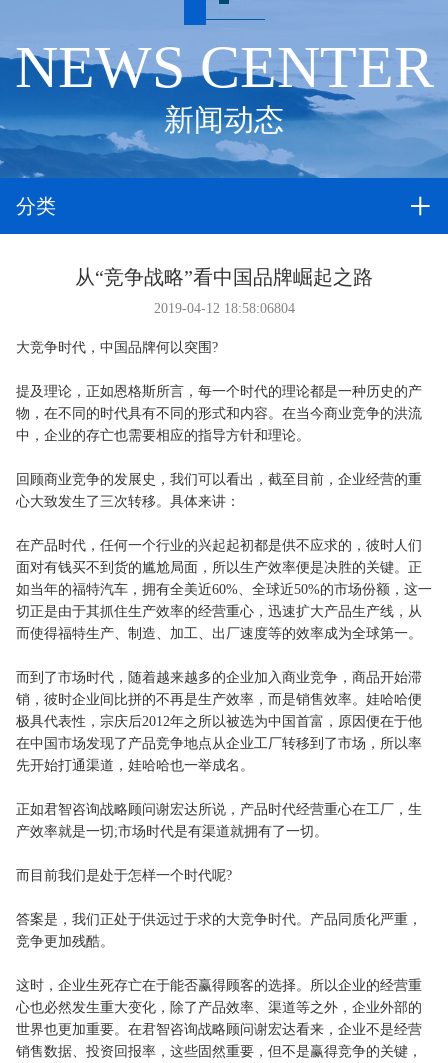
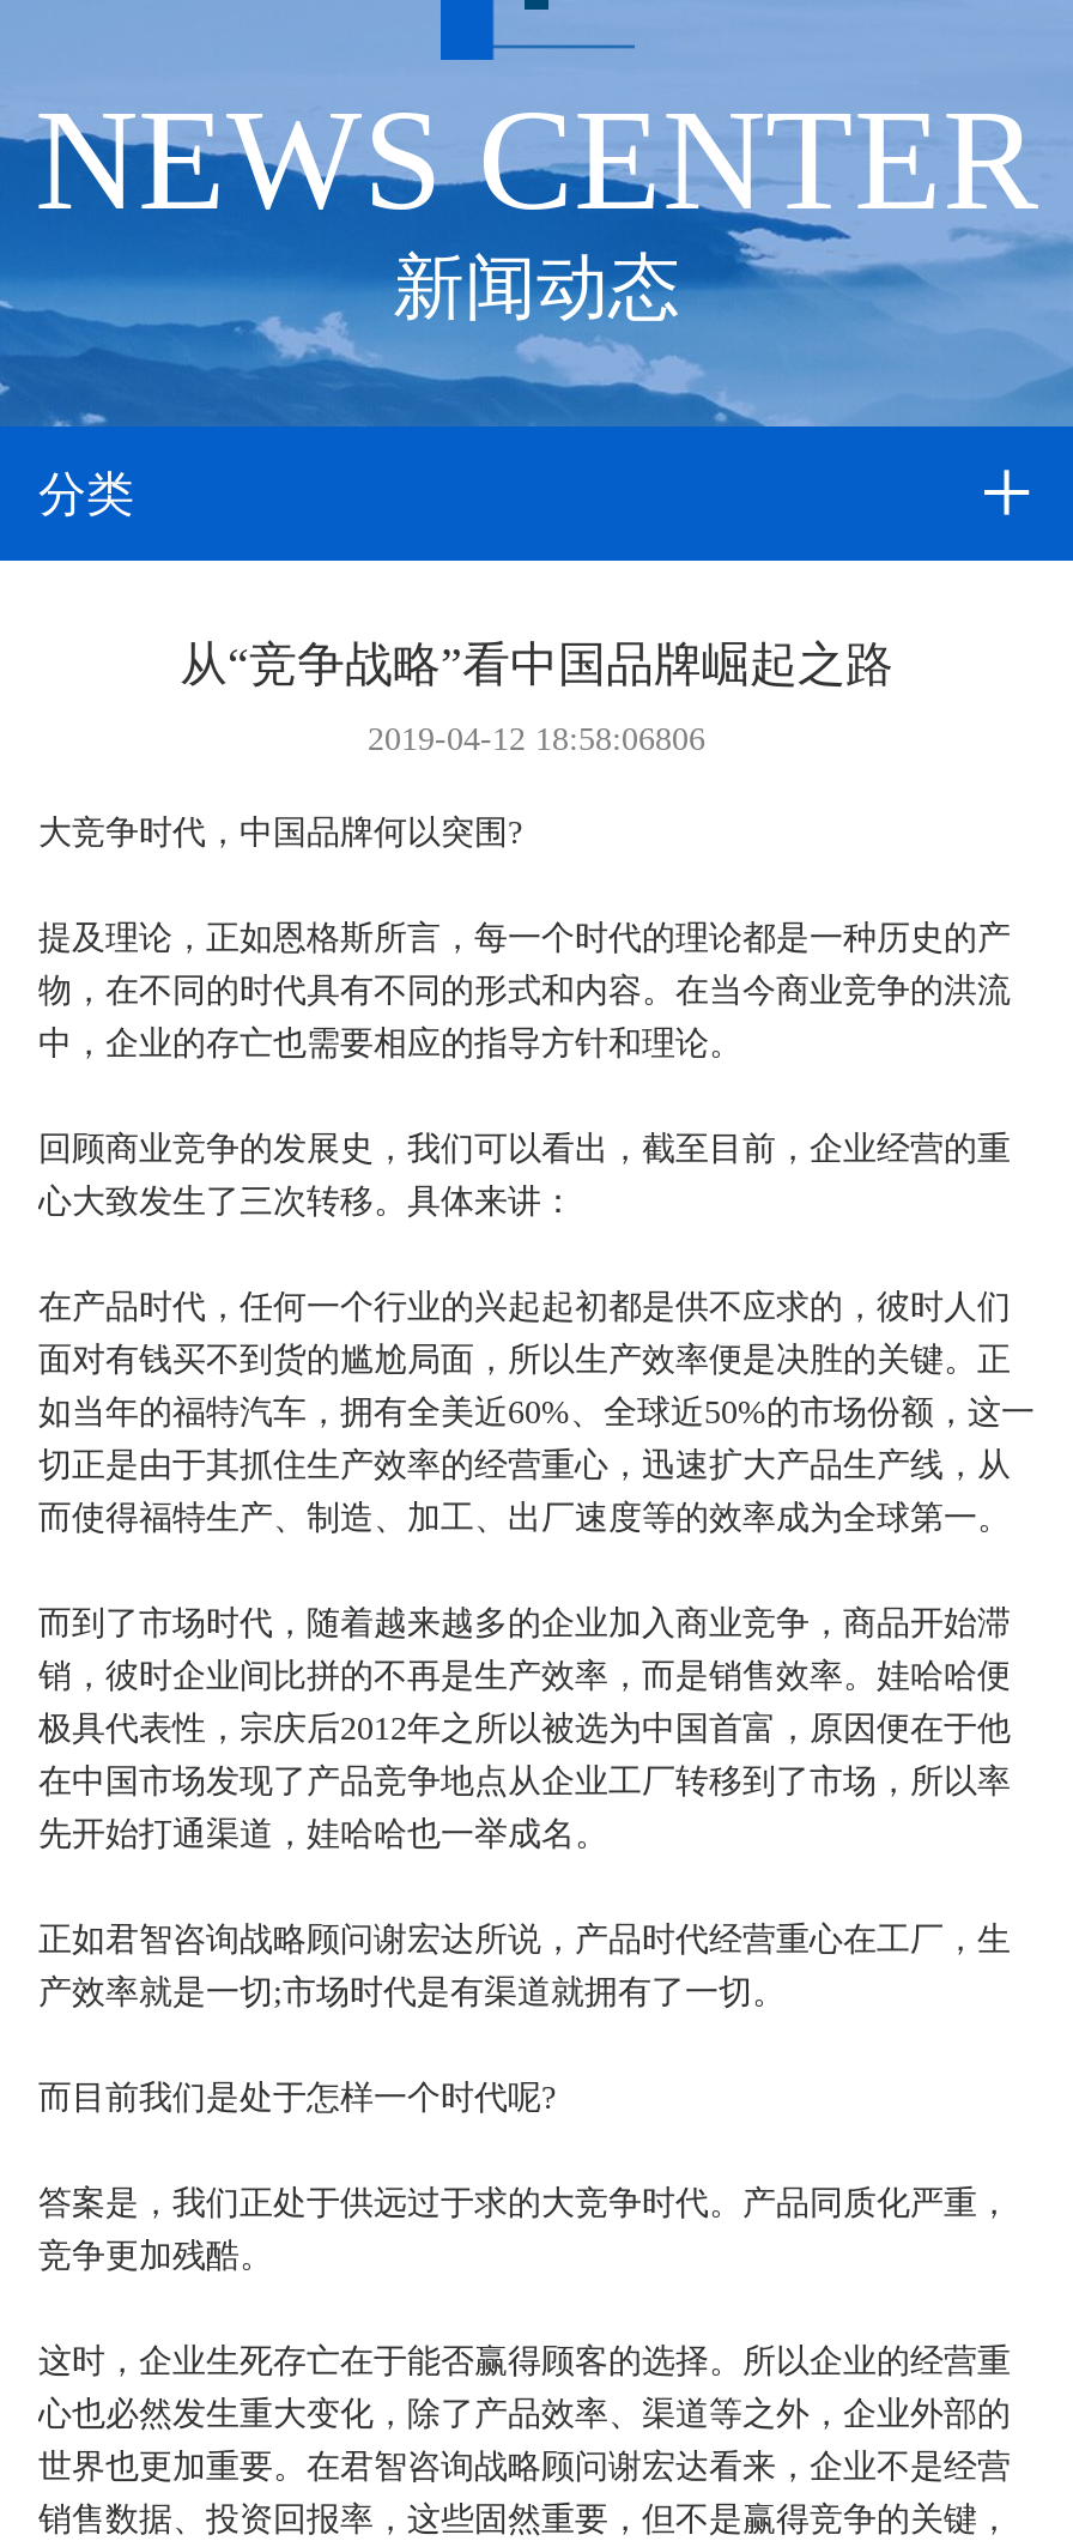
- 2019-04-12 18:58:06804
+ 2019-04-12 18:58:06806
